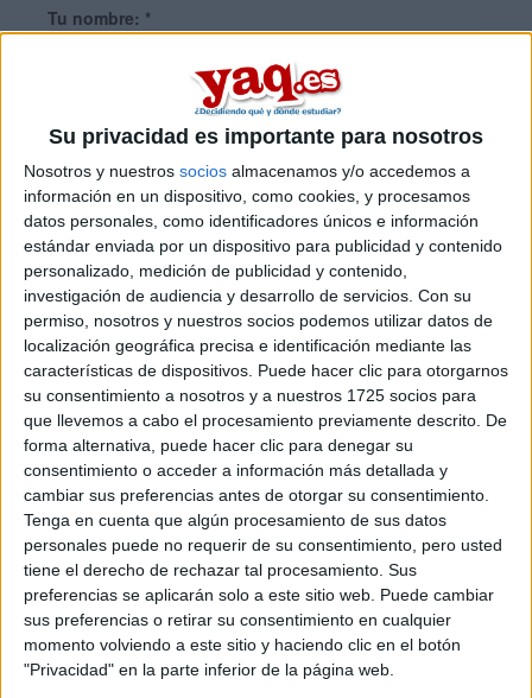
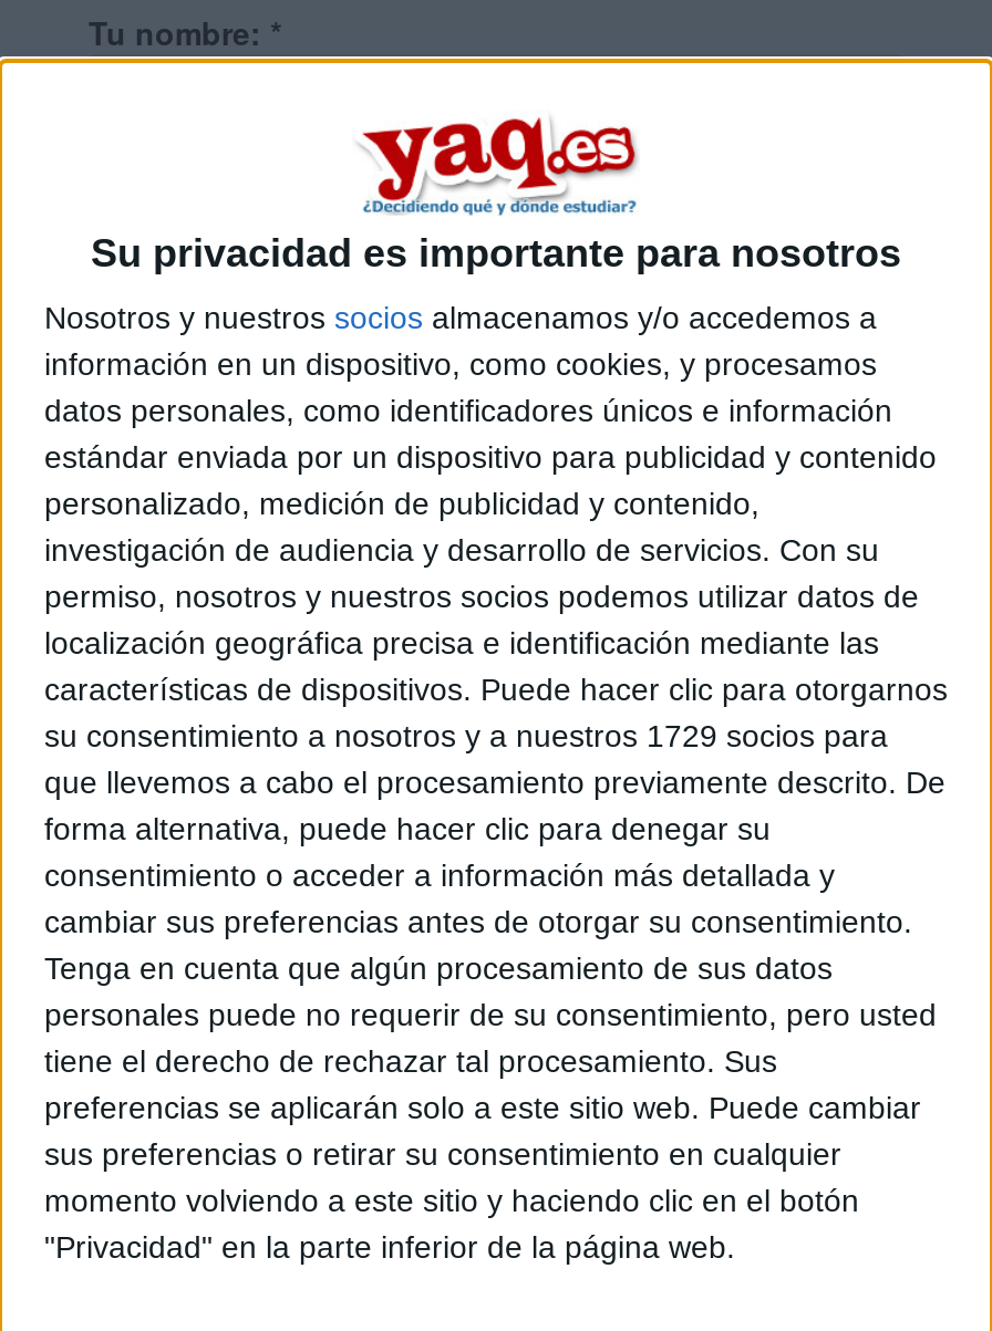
- su consentimiento a nosotros y a nuestros 1725 socios para
+ su consentimiento a nosotros y a nuestros 1729 socios para
